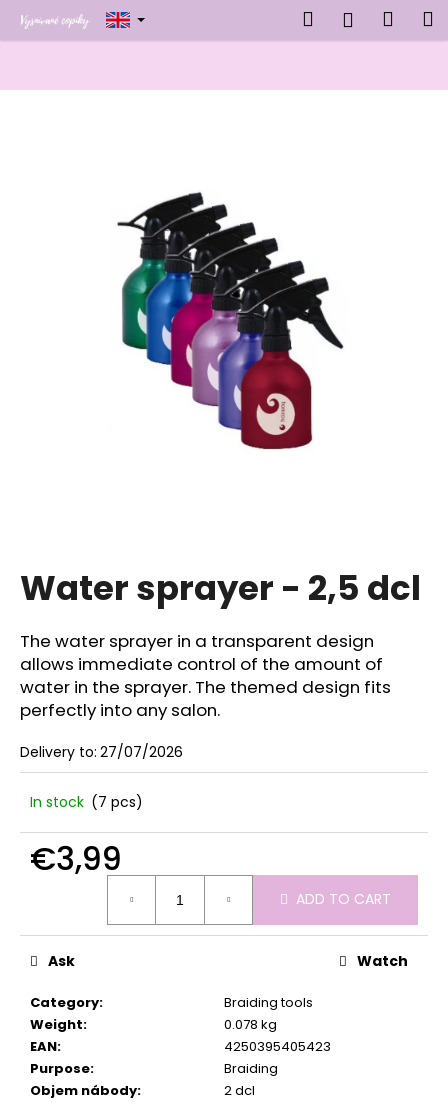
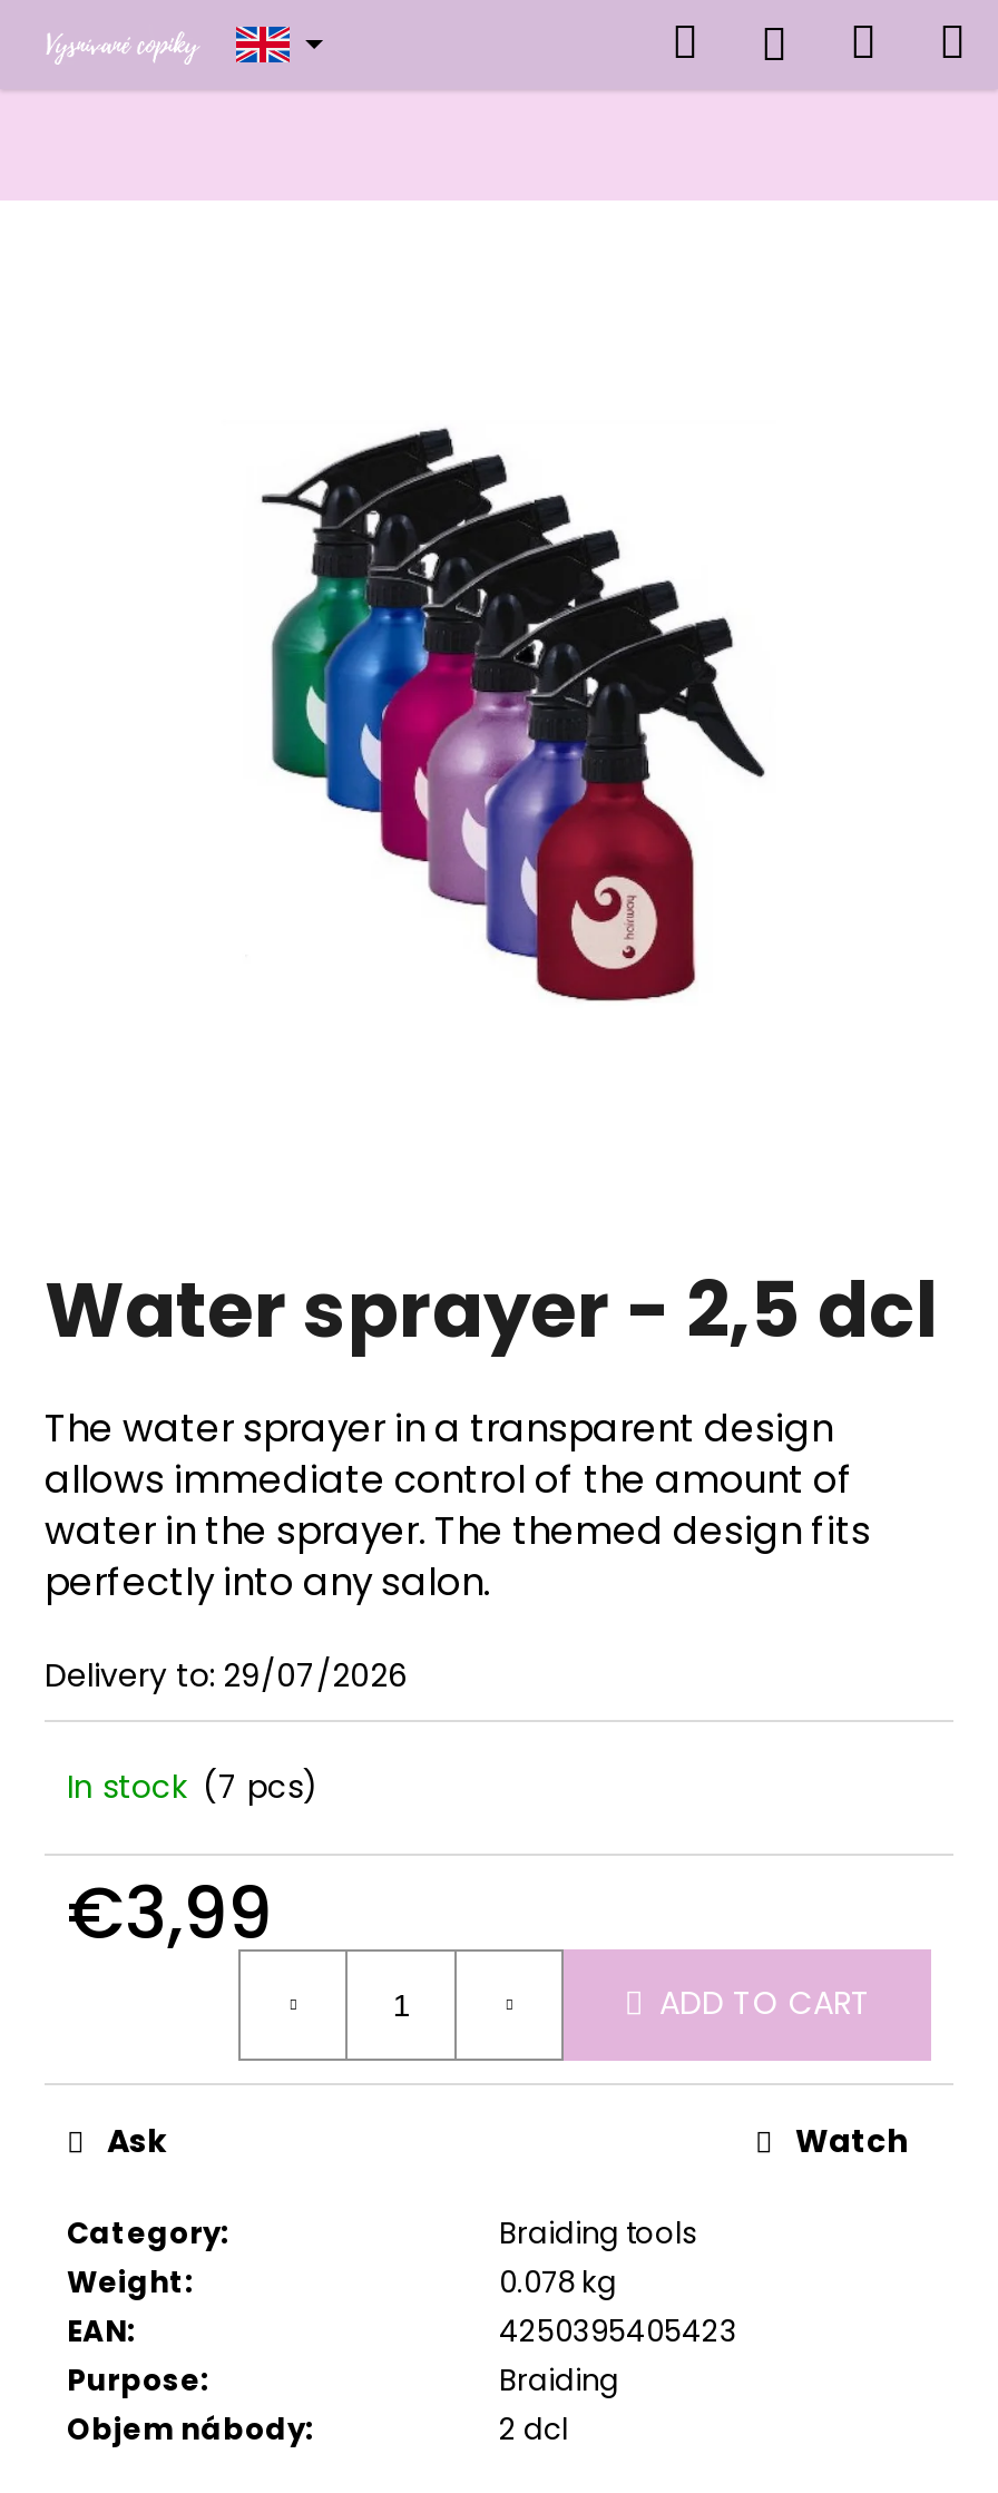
- Delivery to: 27/07/2026
+ Delivery to: 29/07/2026
